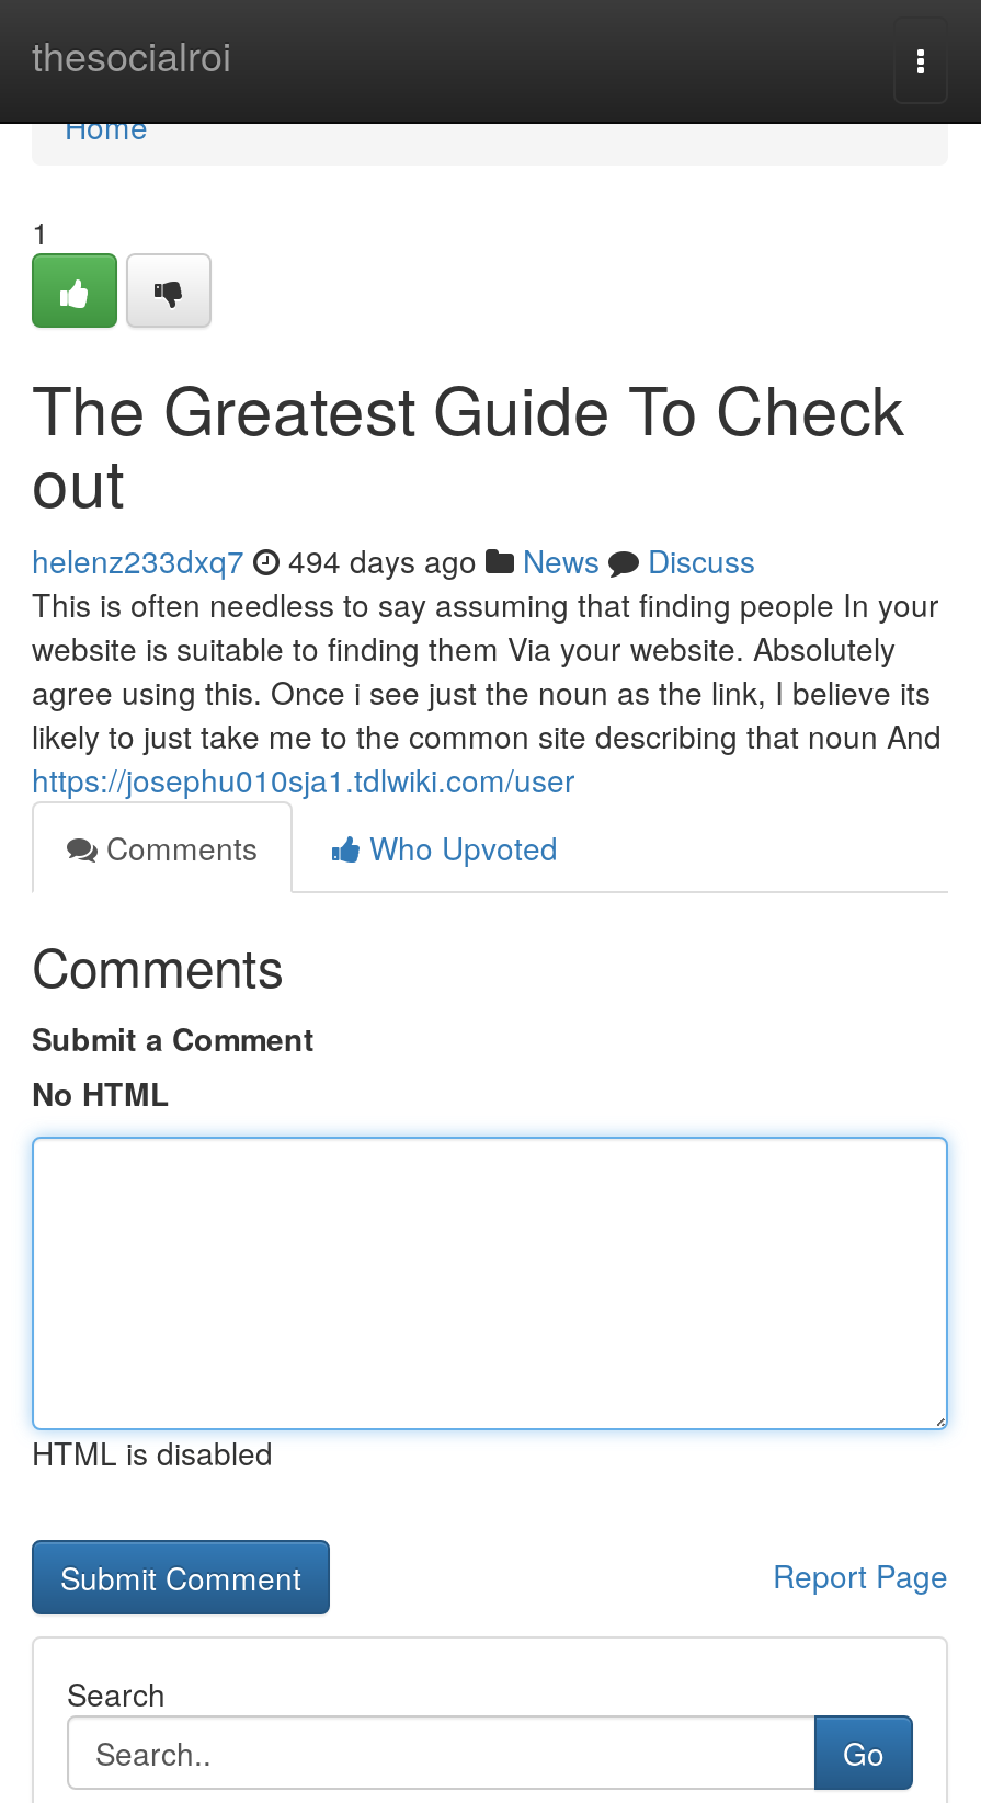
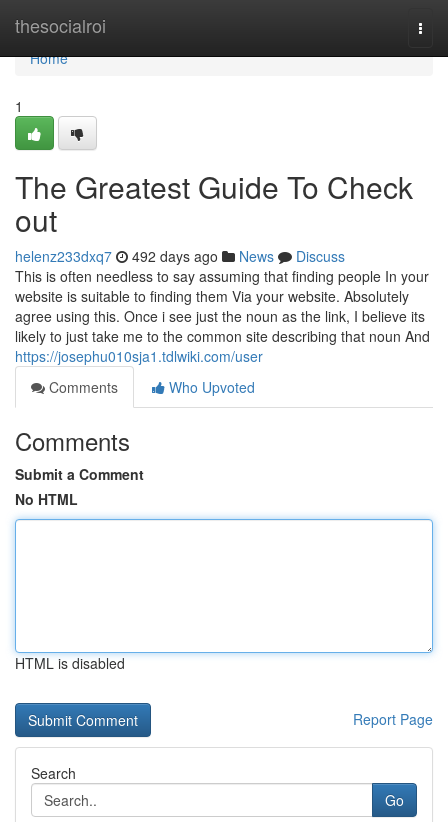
- helenz233dxq7 494 days ago News Discuss
+ helenz233dxq7 492 days ago News Discuss
